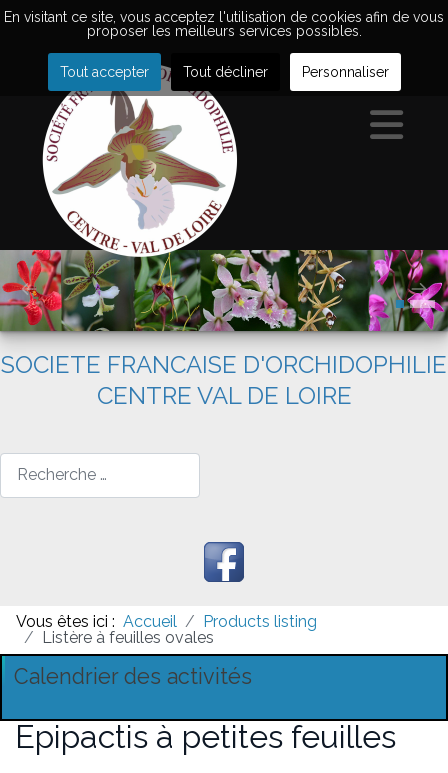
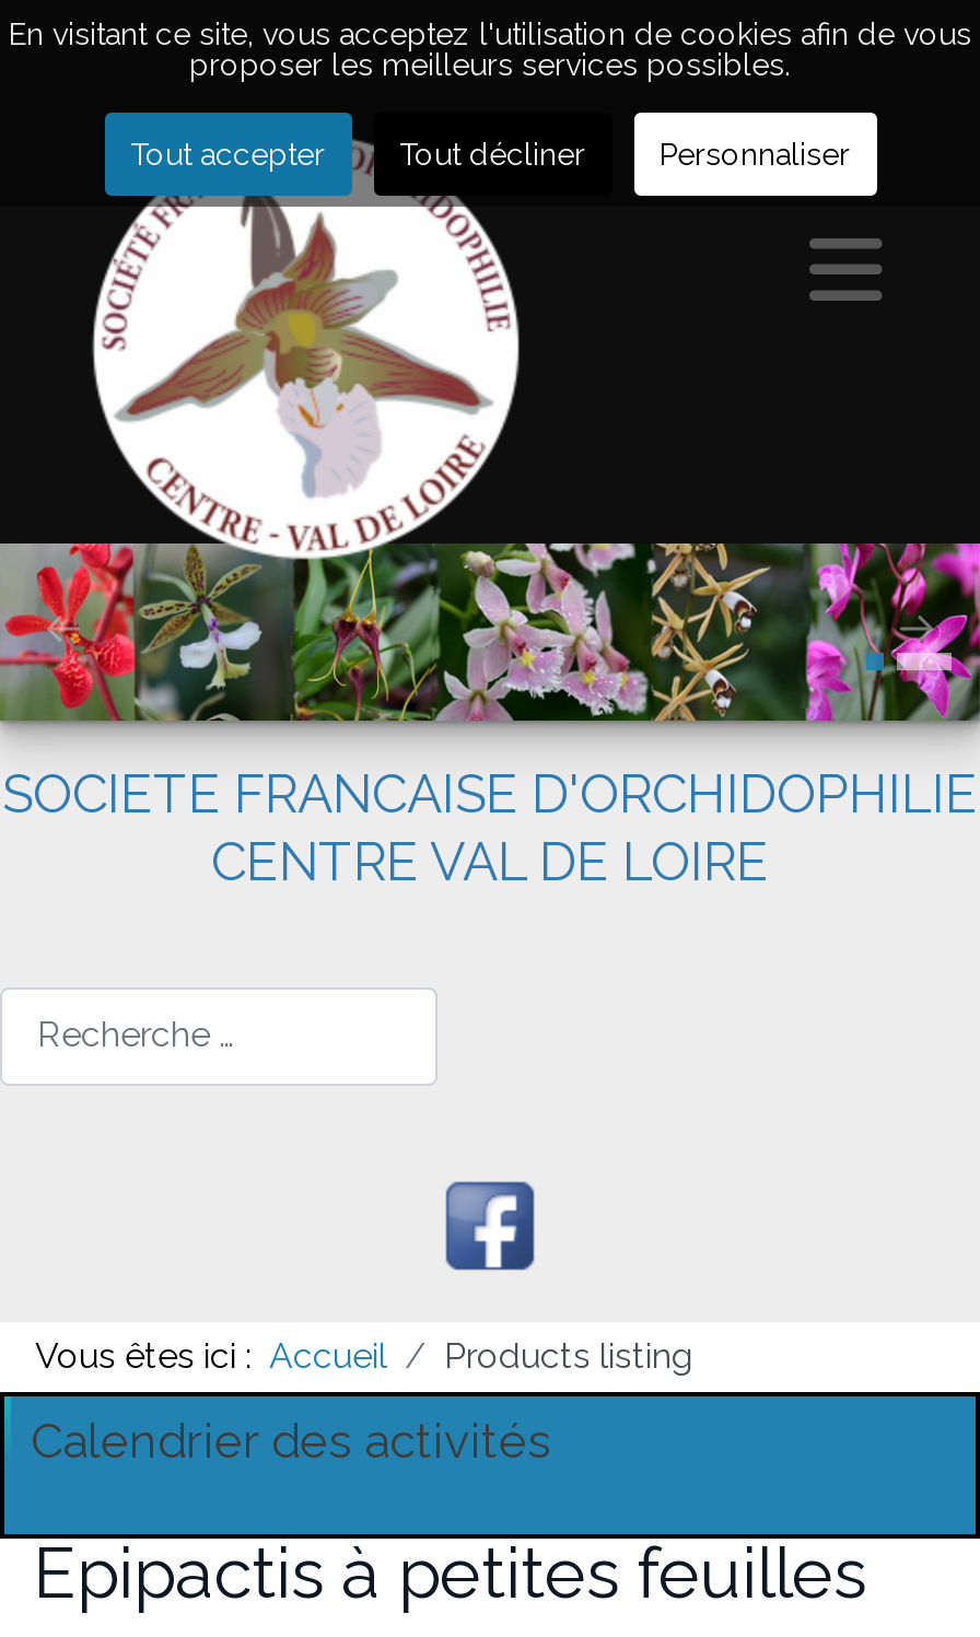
- Listère à feuilles ovales
